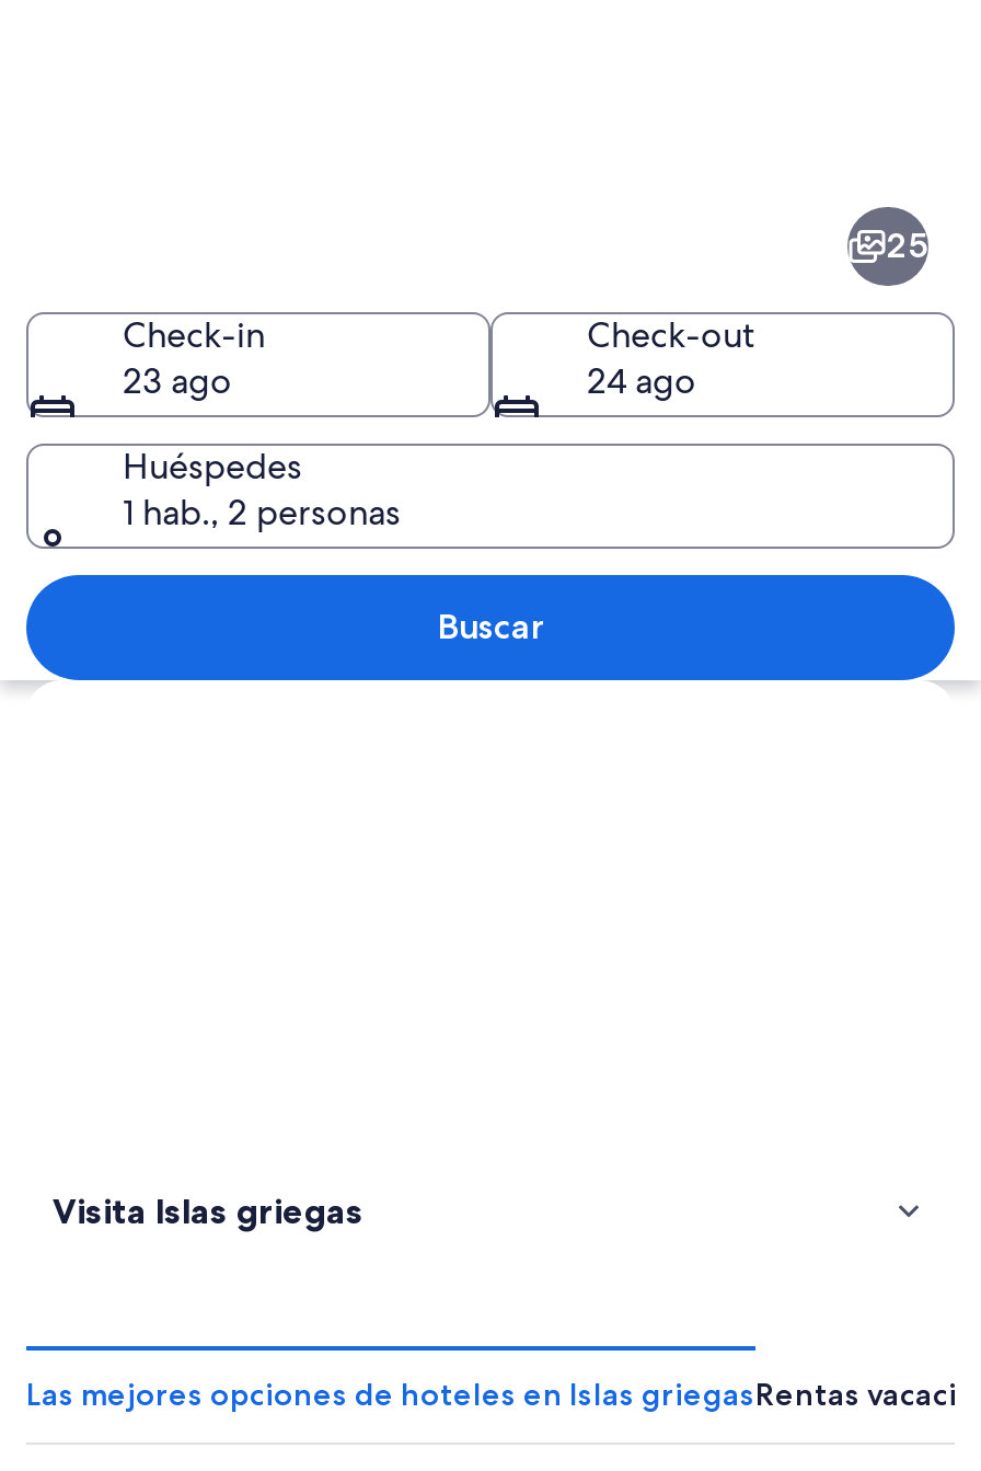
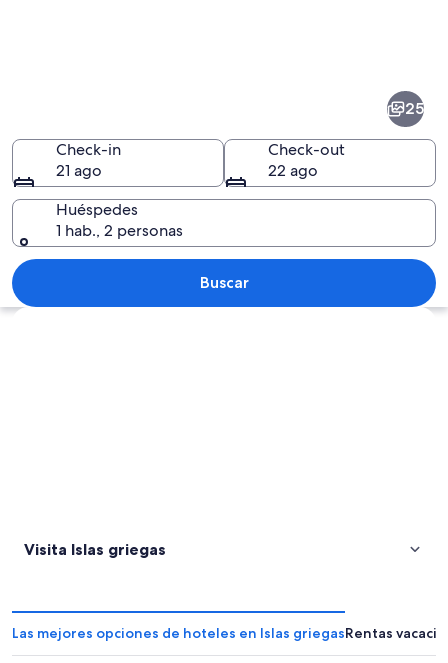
- 23 ago
+ 21 ago

- 24 ago
+ 22 ago
